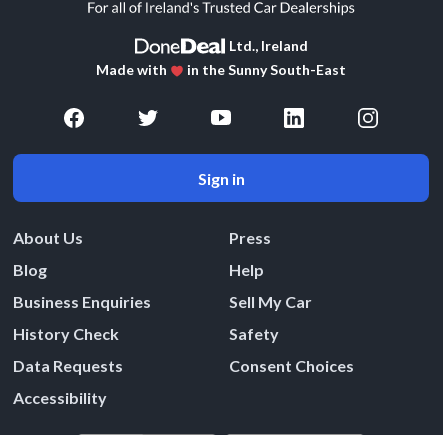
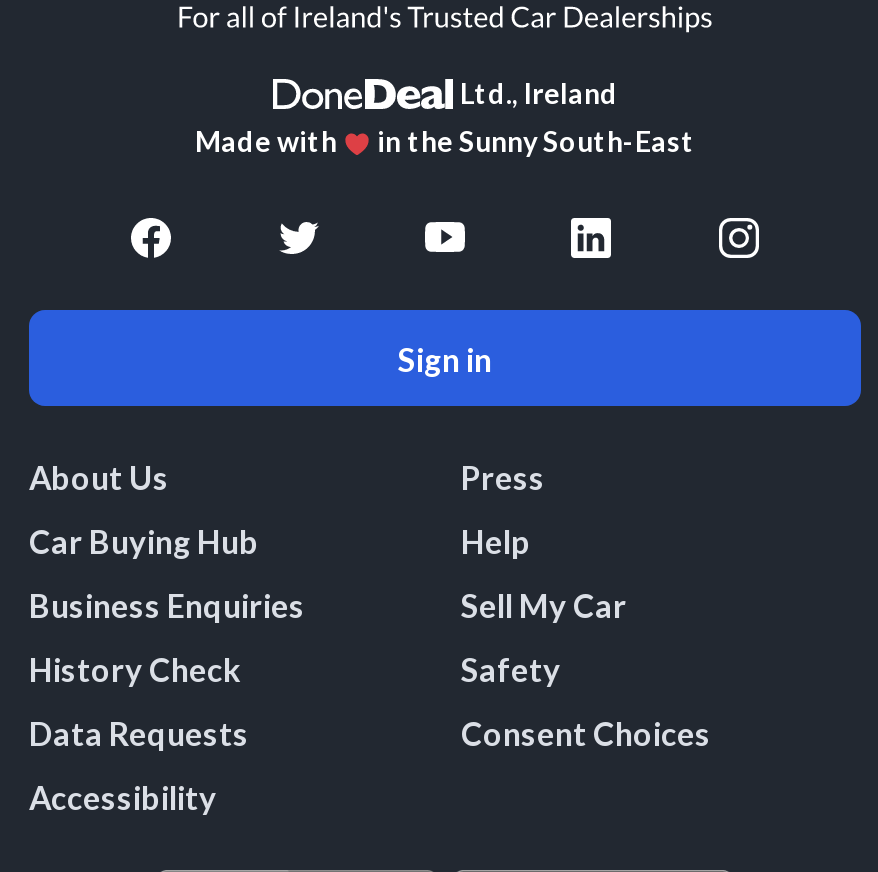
- Blog
+ Car Buying Hub
